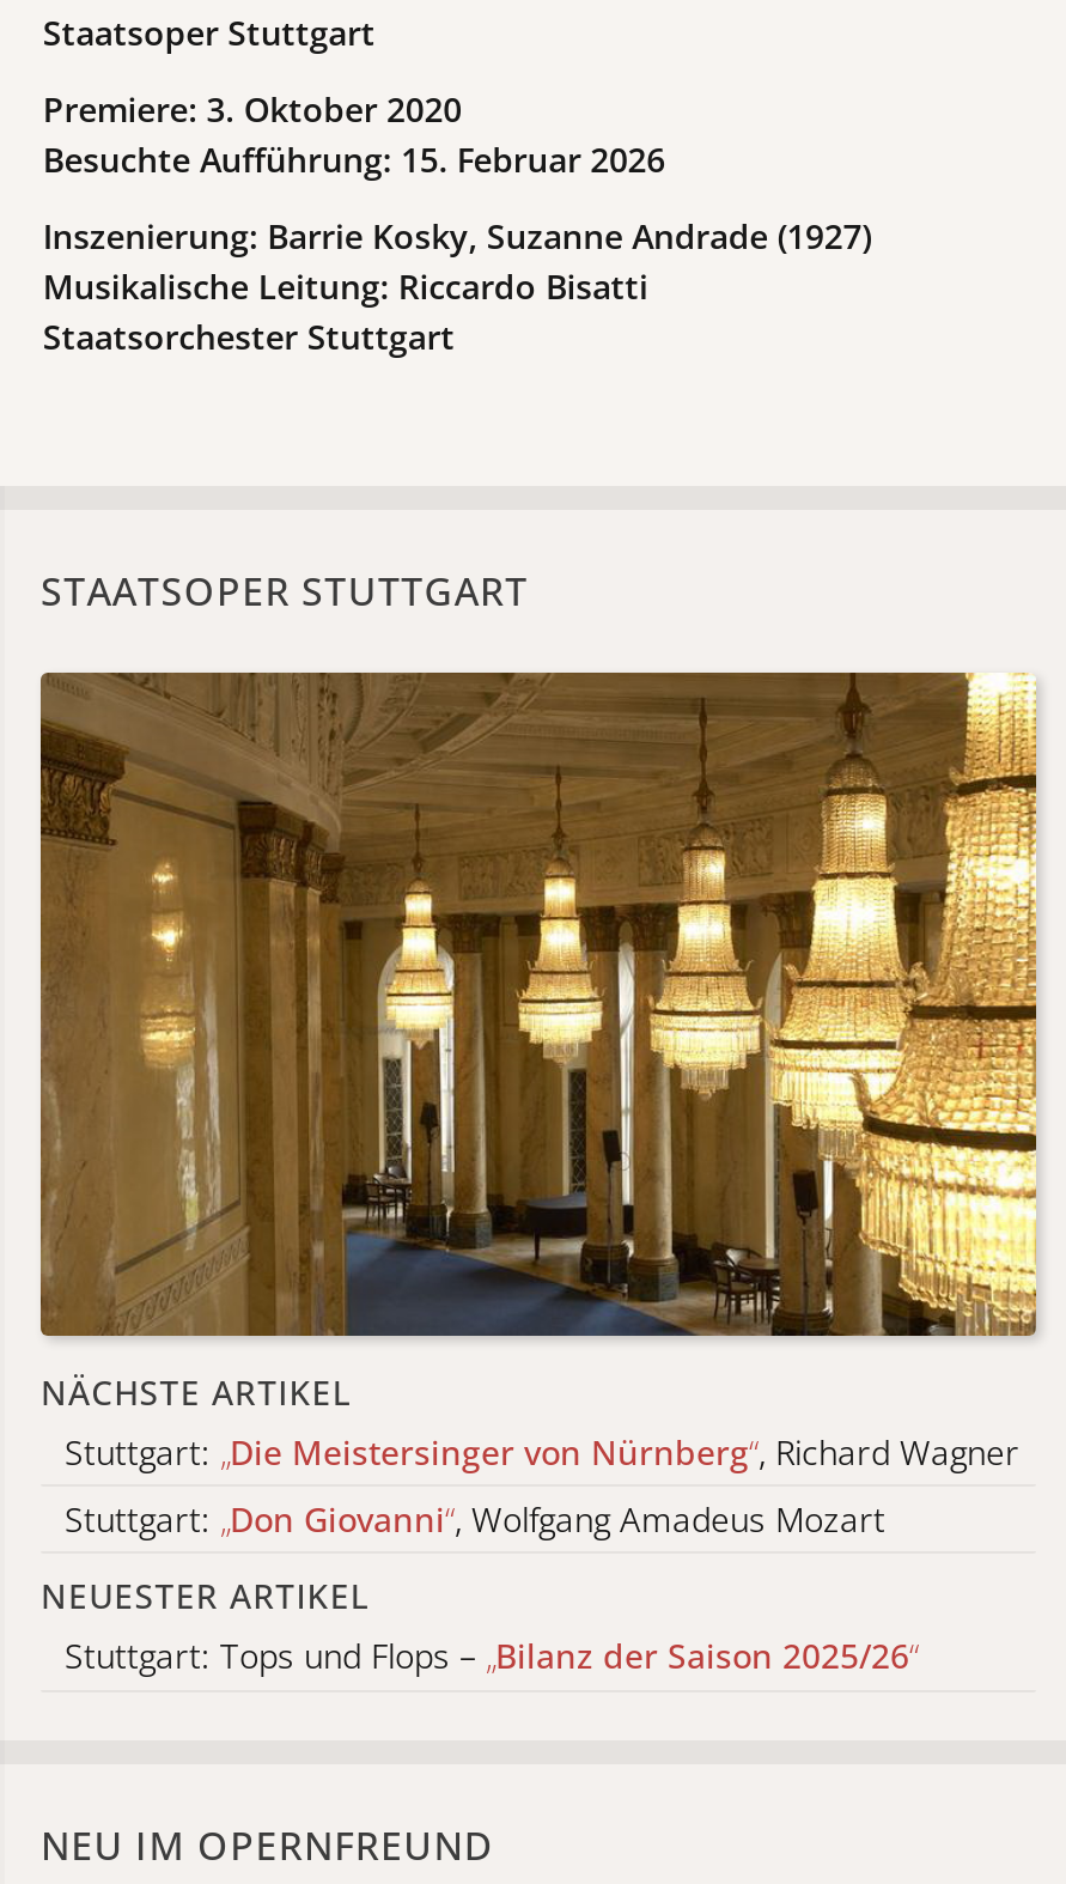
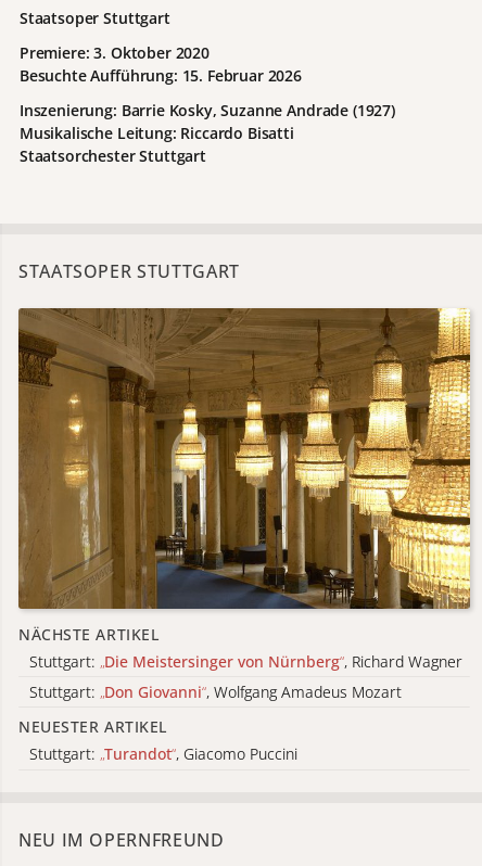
- Stuttgart: Tops und Flops – „ Bilanz der Saison 2025/26“
+ Stuttgart: „ Turandot“, Giacomo Puccini
